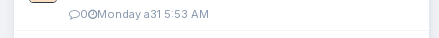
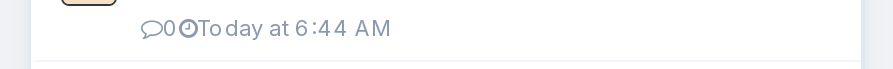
- 0 Monday a31 5:53 AM
+ 0 Today at 6:44 AM
